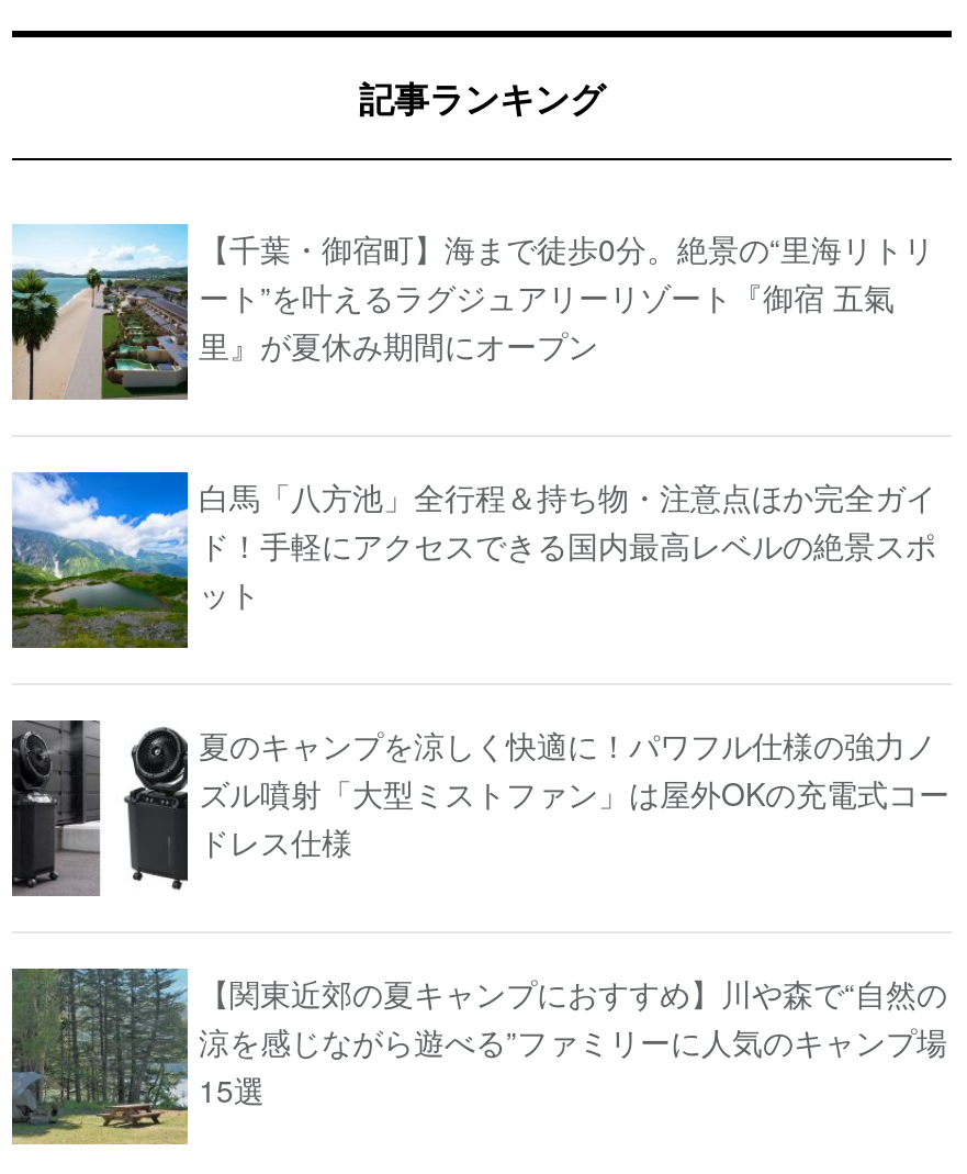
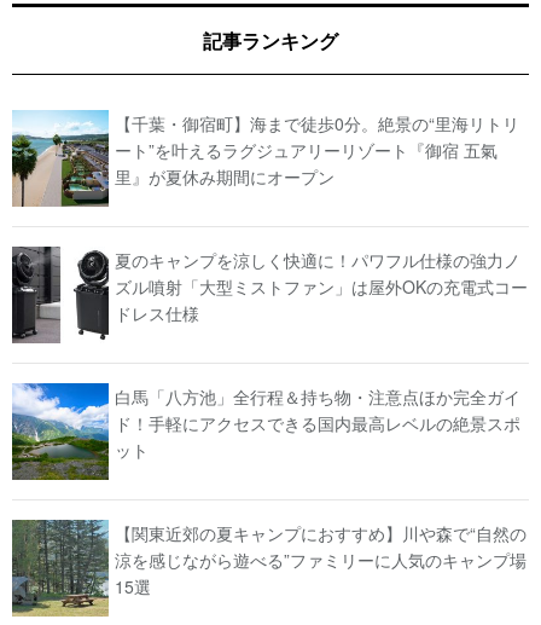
moved down: [image] | 白馬「八方池」全行程＆持ち物・注意点ほか完全ガイ | ド！手軽にアクセスできる国内最高レベルの絶景スポ | ット

moved up: 夏のキャンプを涼しく快適に！パワフル仕様の強力ノ | ズル噴射「大型ミストファン」は屋外OKの充電式コー | ドレス仕様
